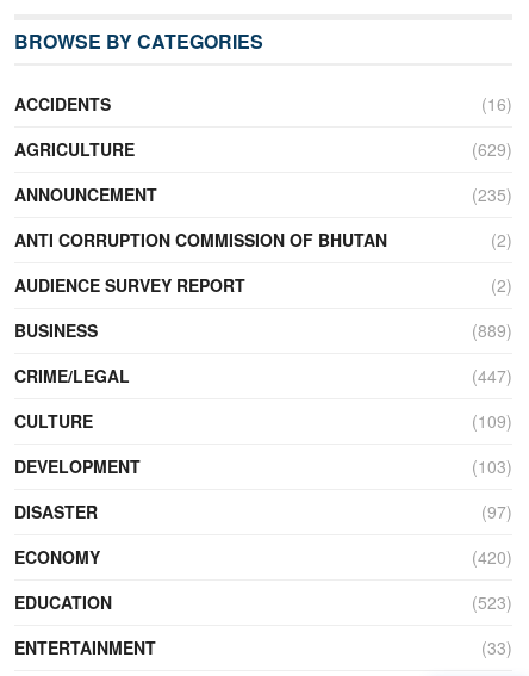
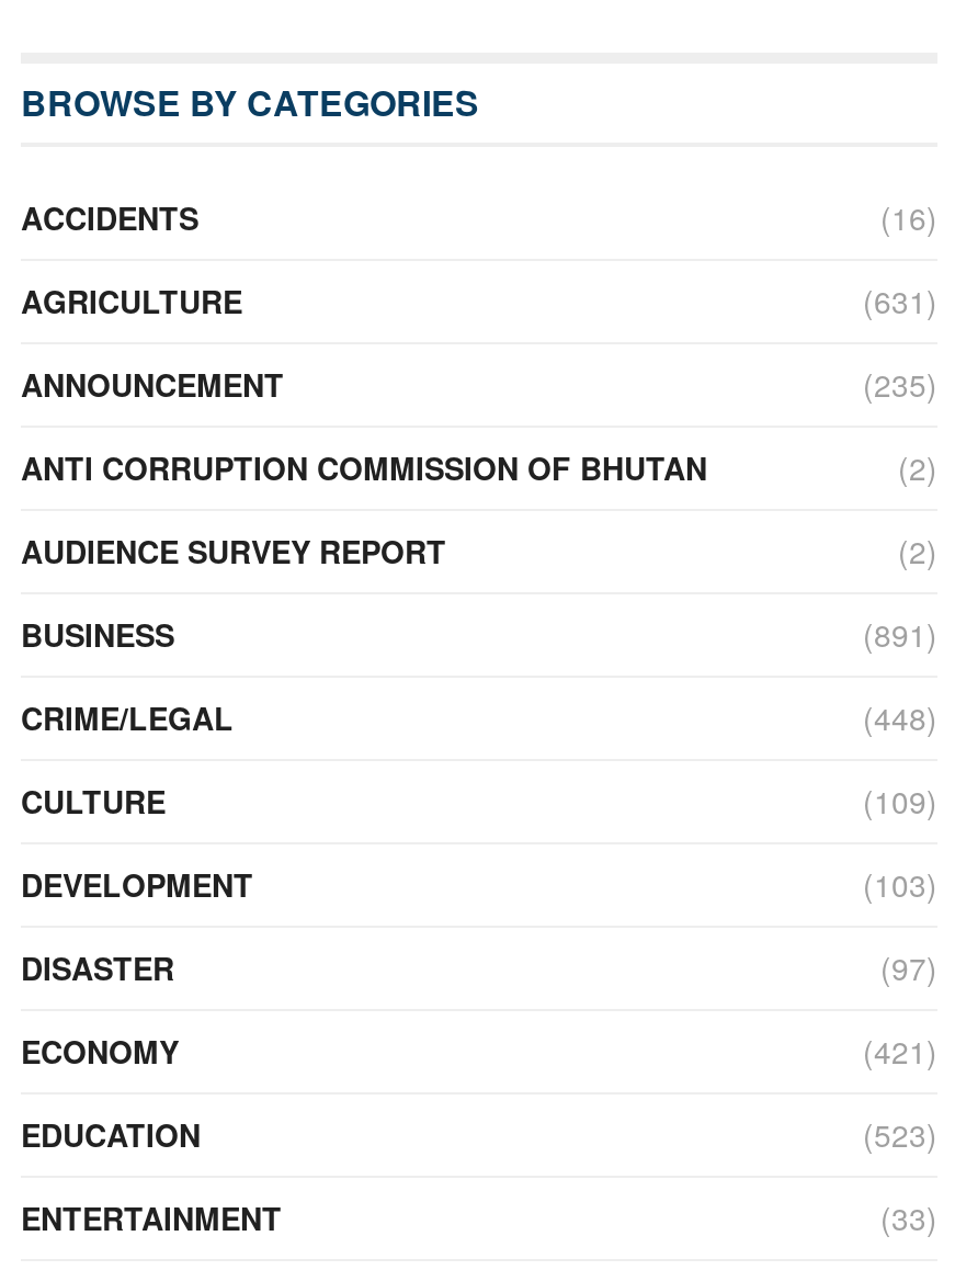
- (629)
+ (631)

- (889)
+ (891)

- (447)
+ (448)

- (420)
+ (421)
